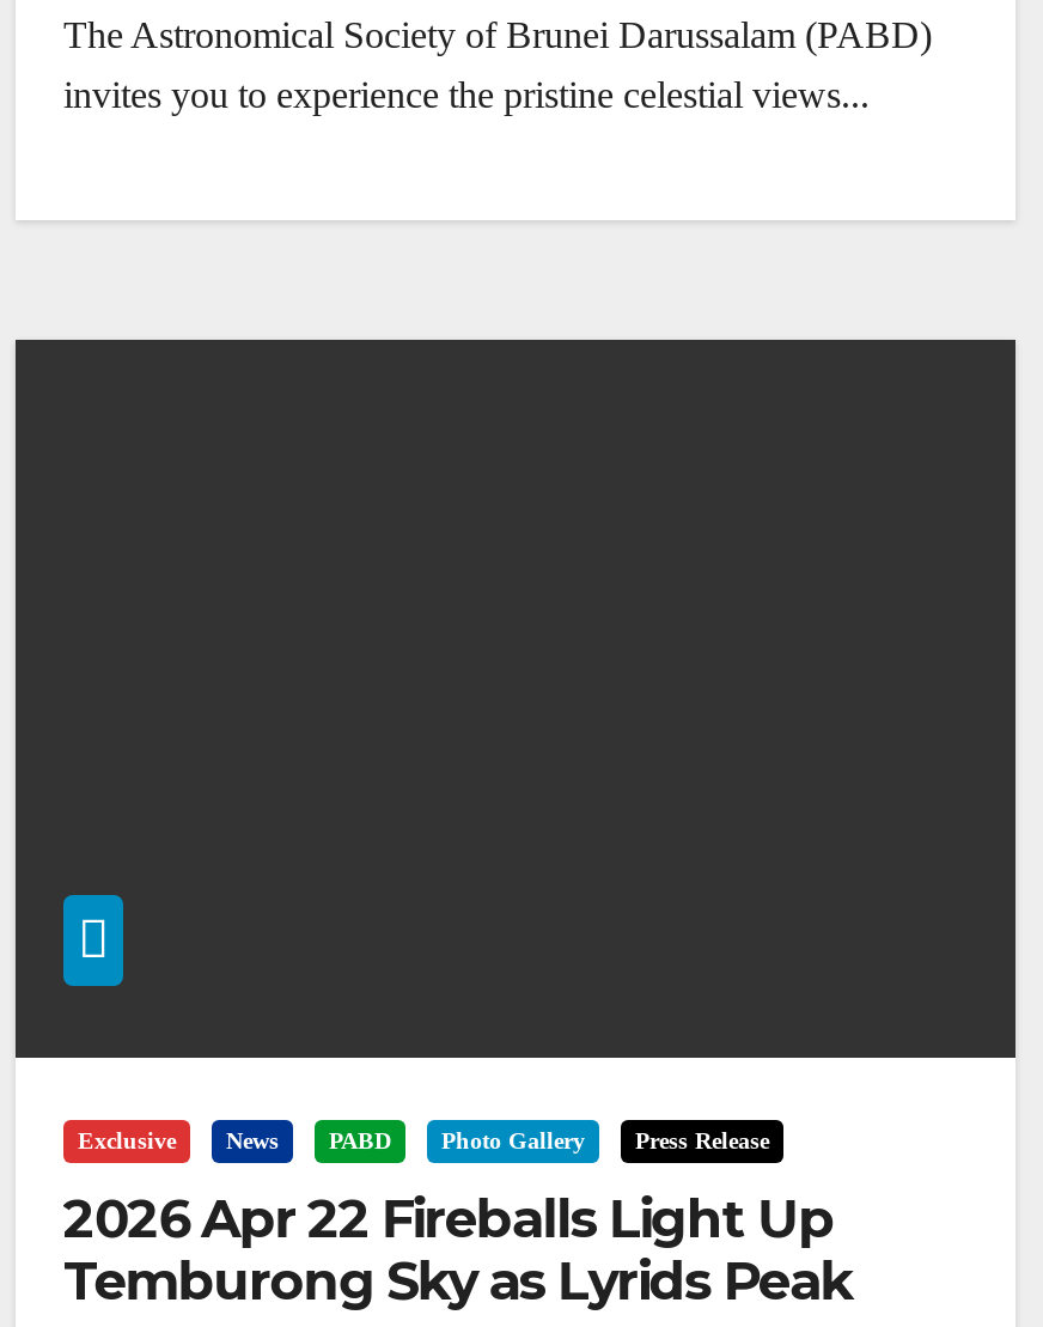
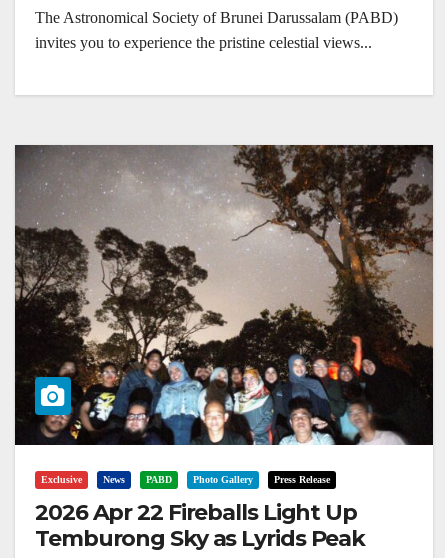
+ [image]
